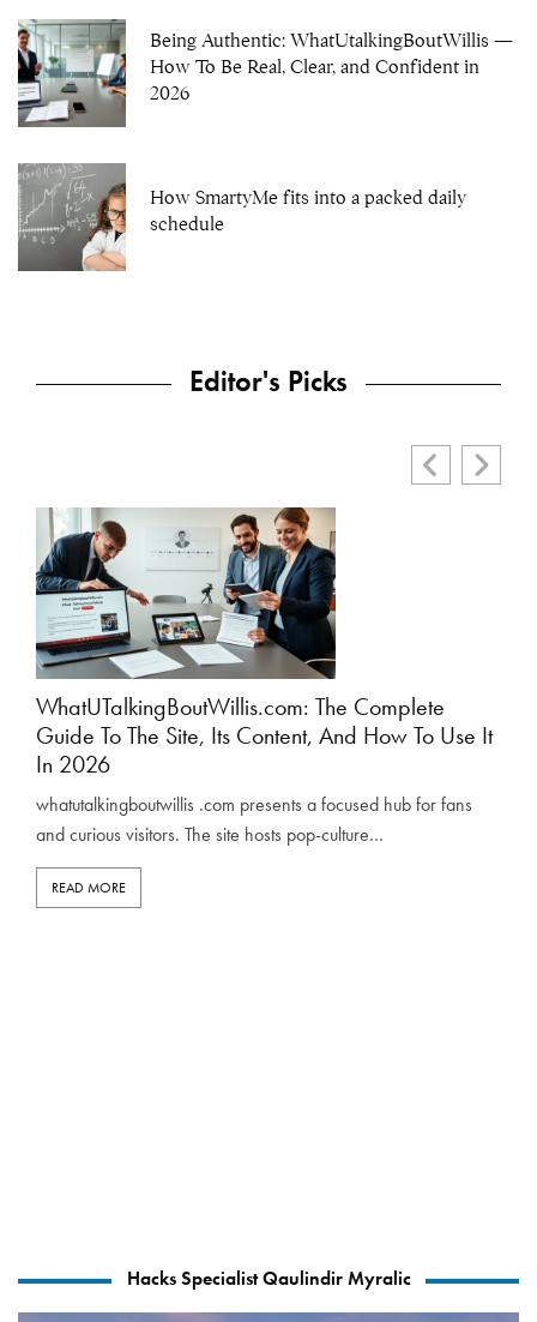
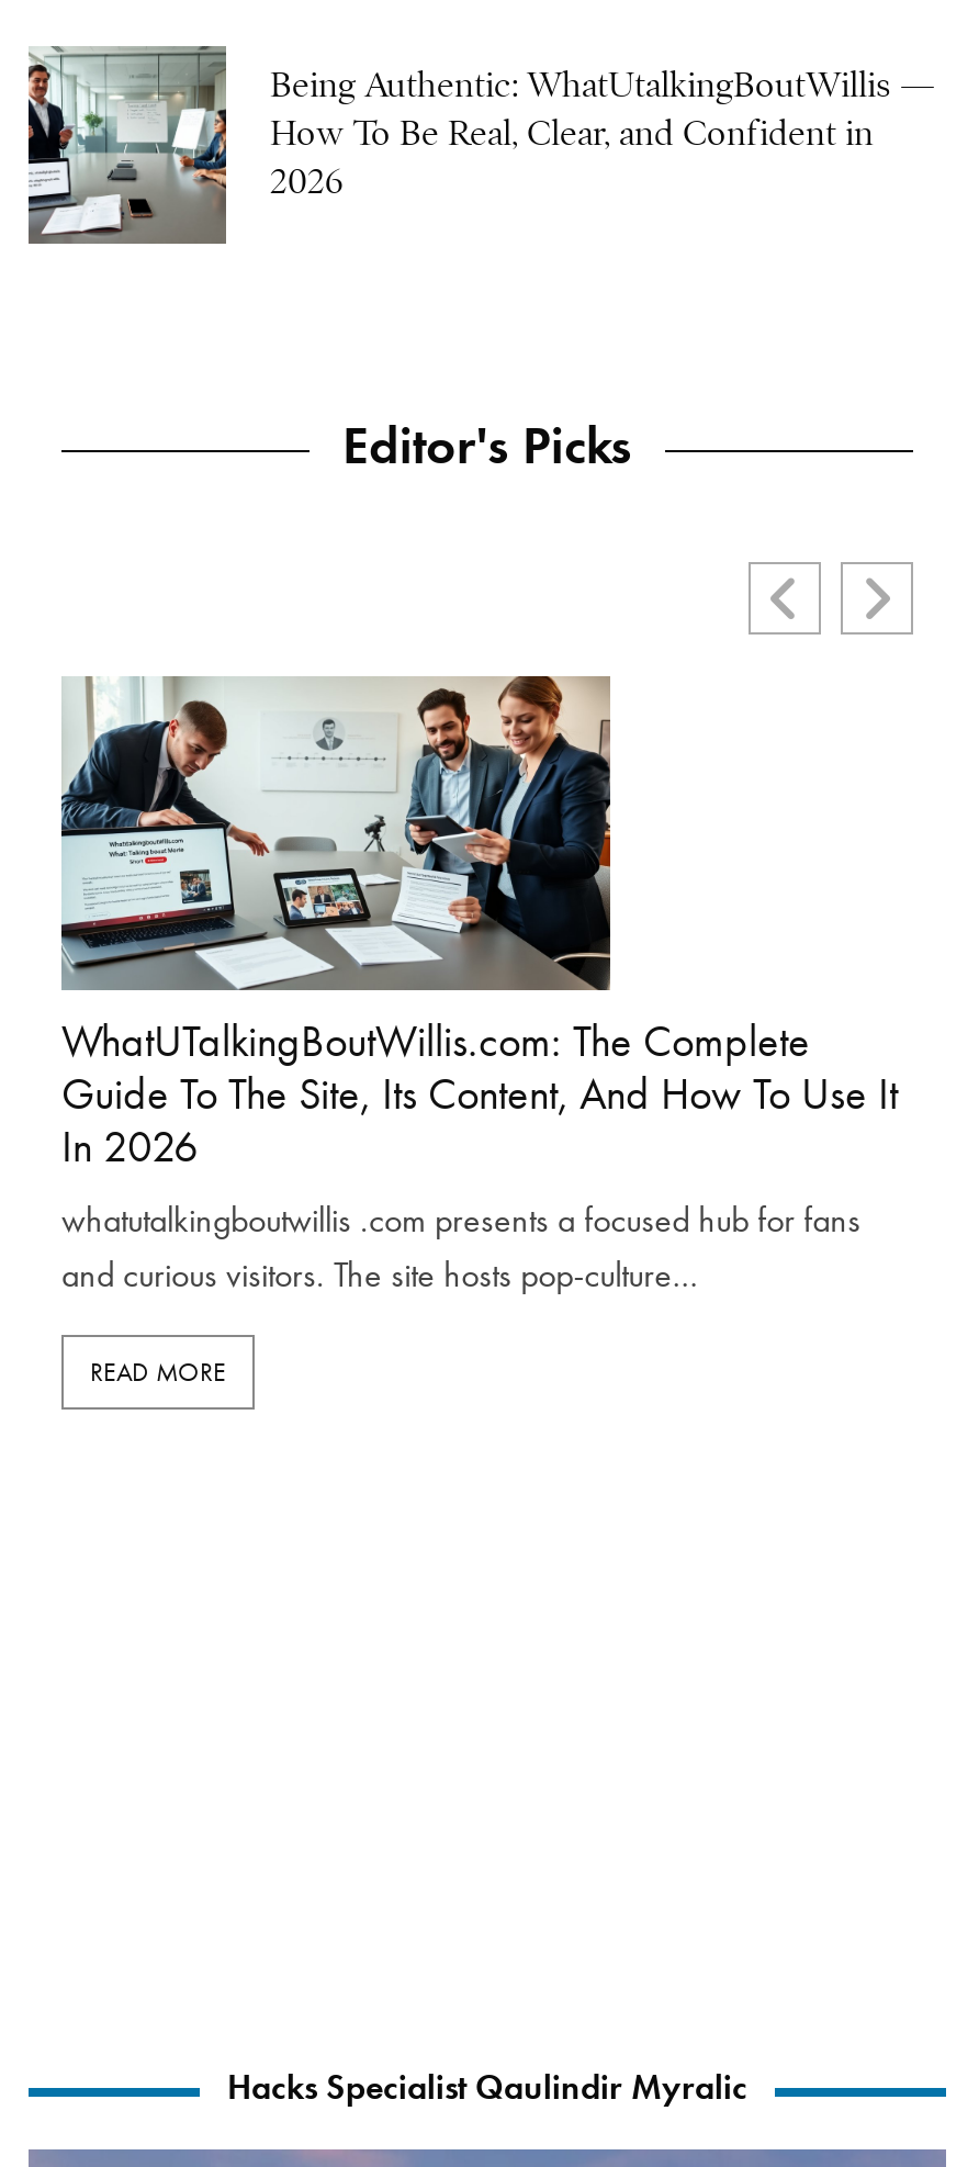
- [image]
- How SmartyMe fits into a packed daily
- schedule
